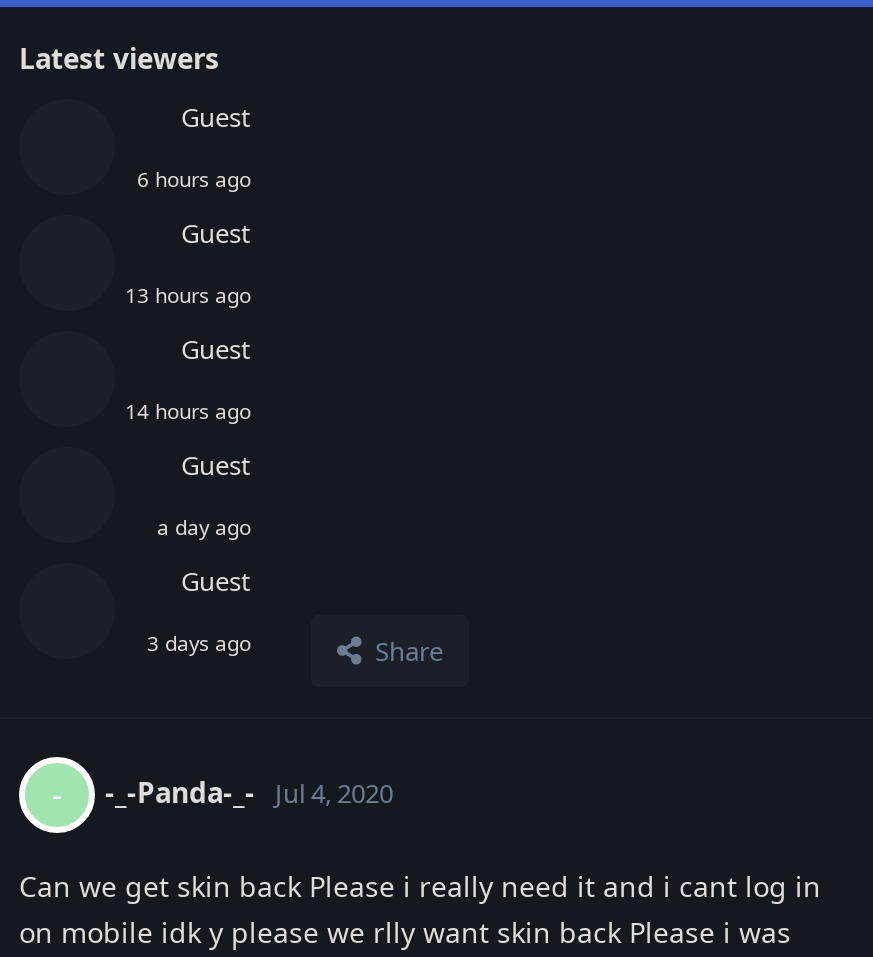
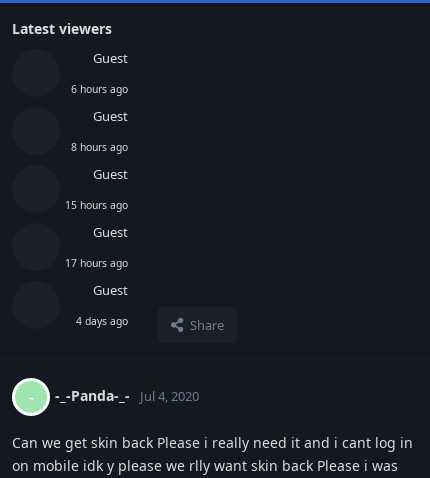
- 13 hours ago
+ 8 hours ago

- 14 hours ago
+ 15 hours ago

- a day ago
+ 17 hours ago

- 3 days ago
+ 4 days ago
